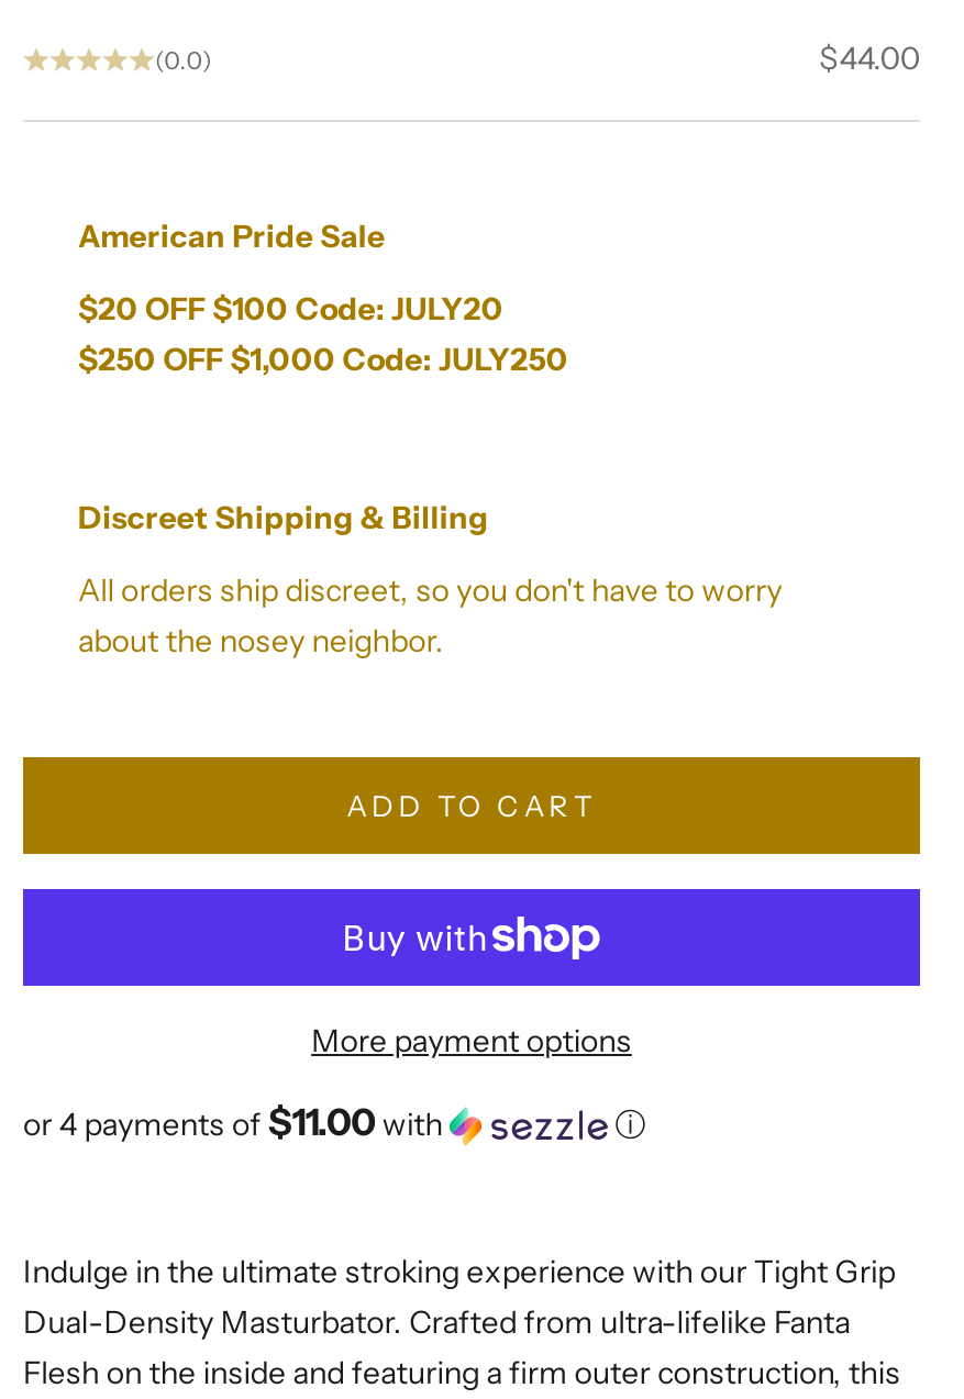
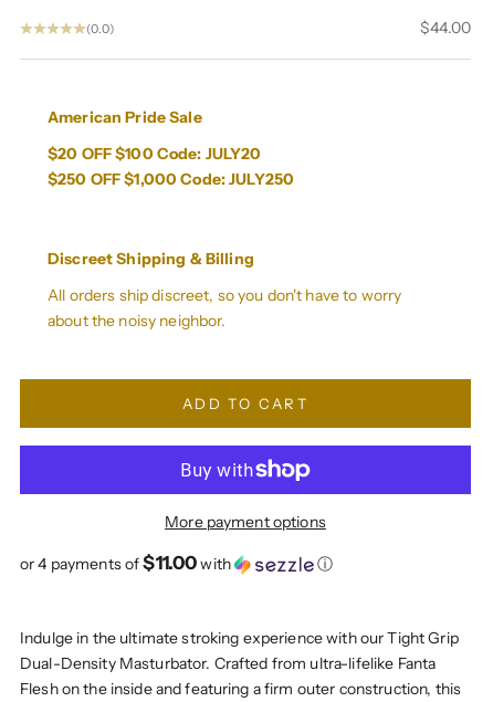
- about the nosey neighbor.
+ about the noisy neighbor.
